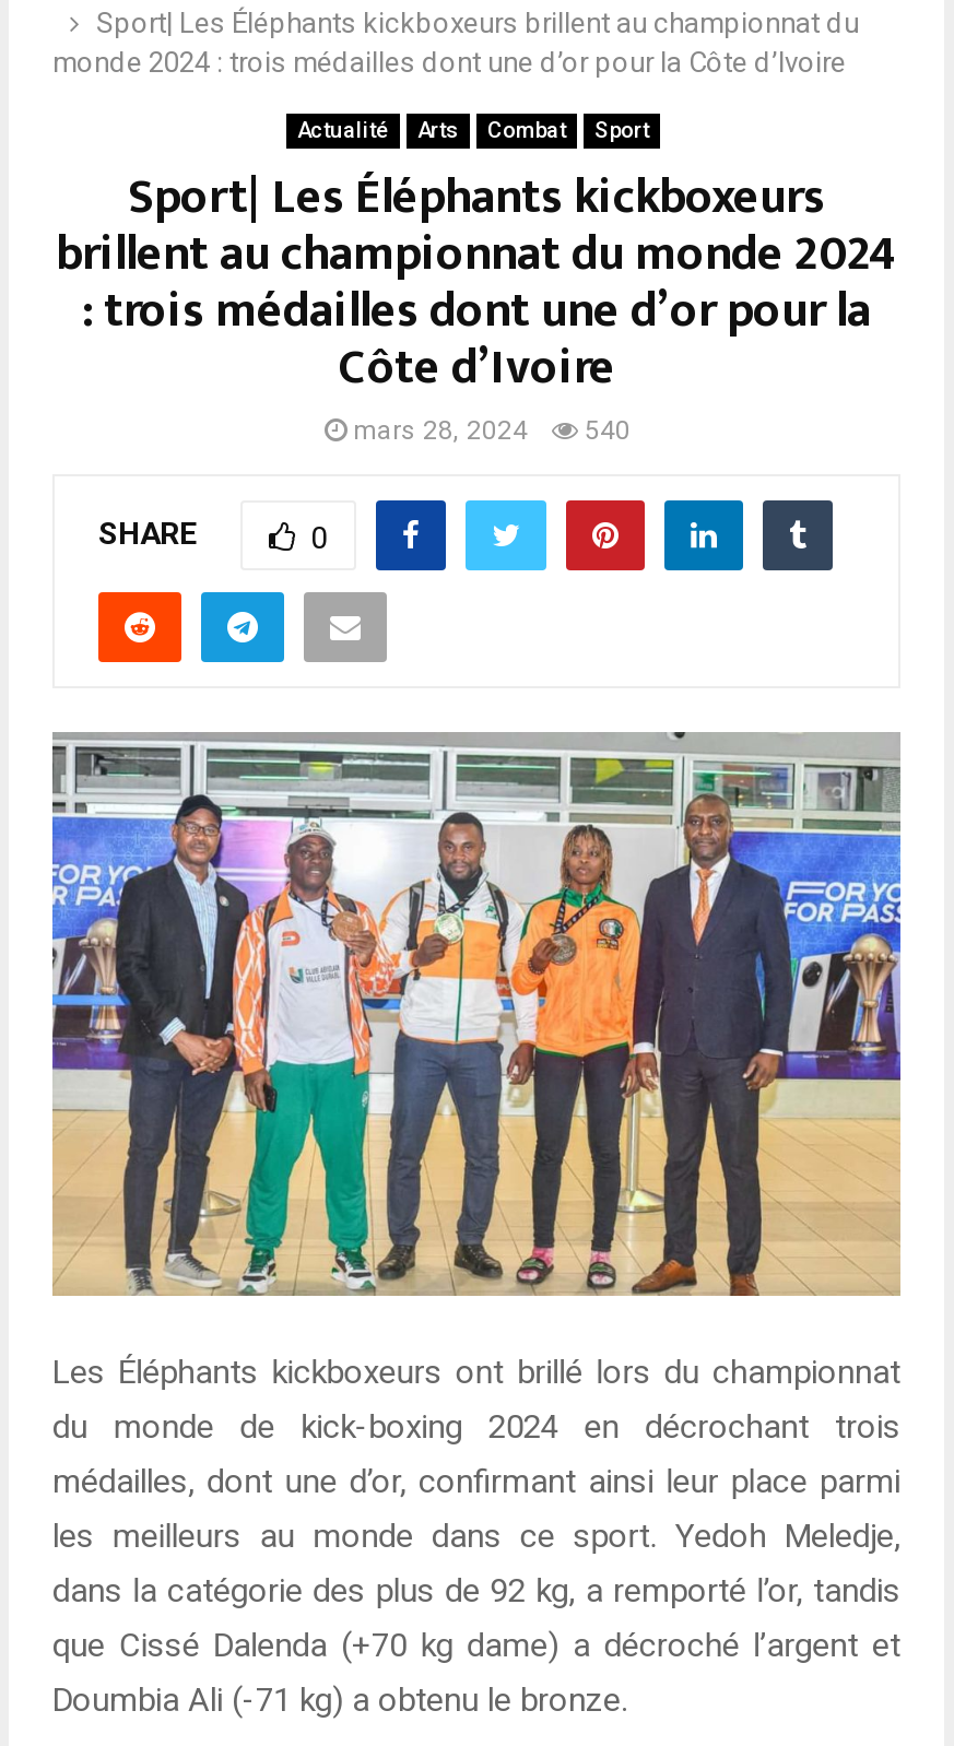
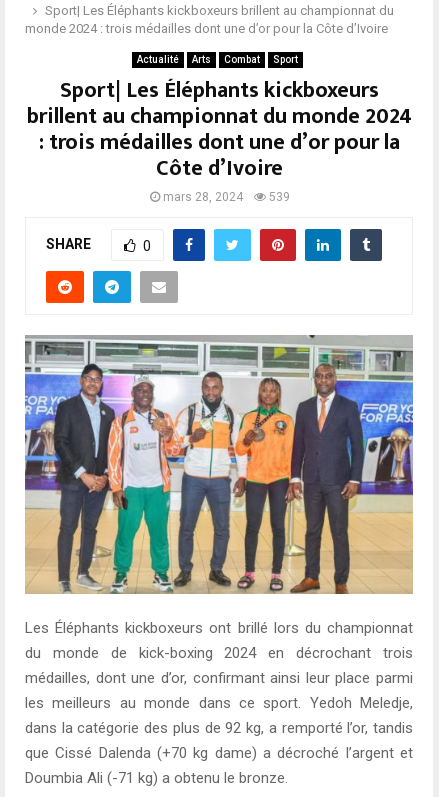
- mars 28, 2024 540
+ mars 28, 2024 539
